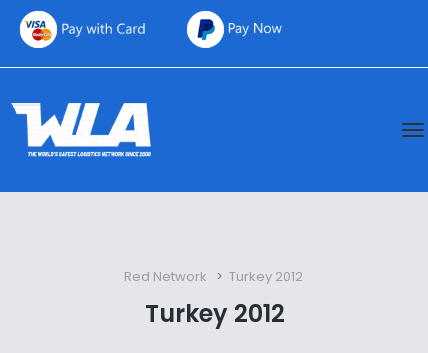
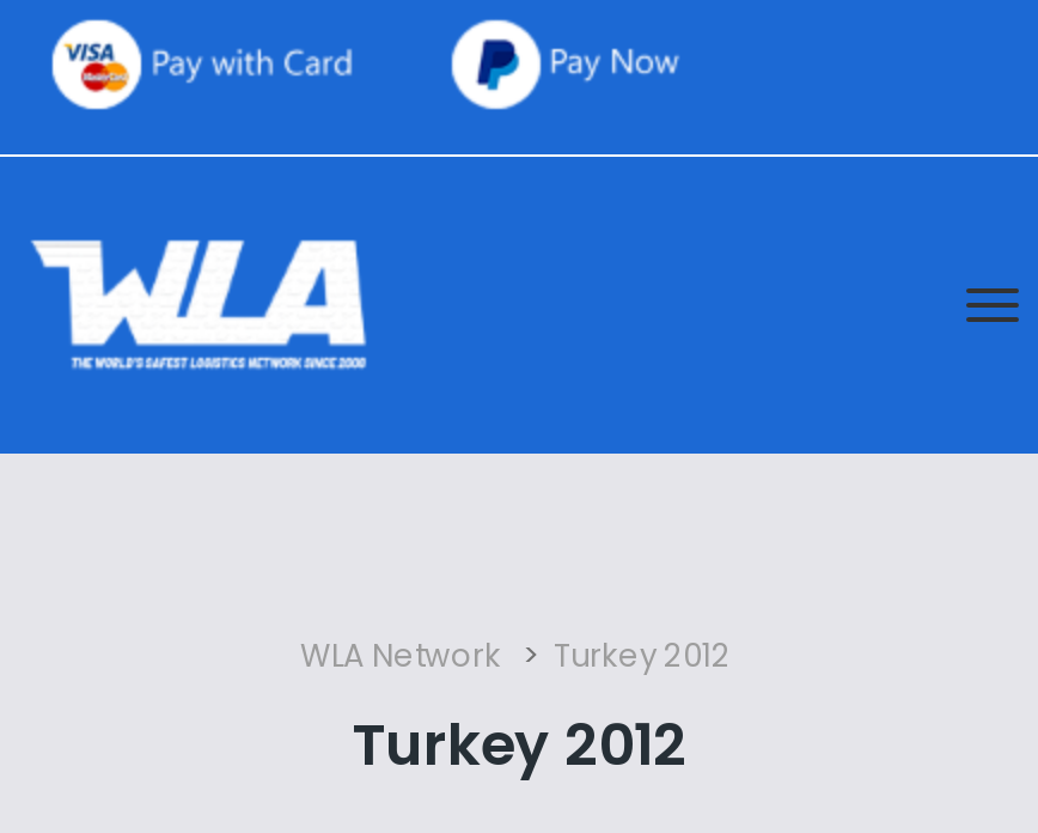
- Red Network > Turkey 2012
+ WLA Network > Turkey 2012
